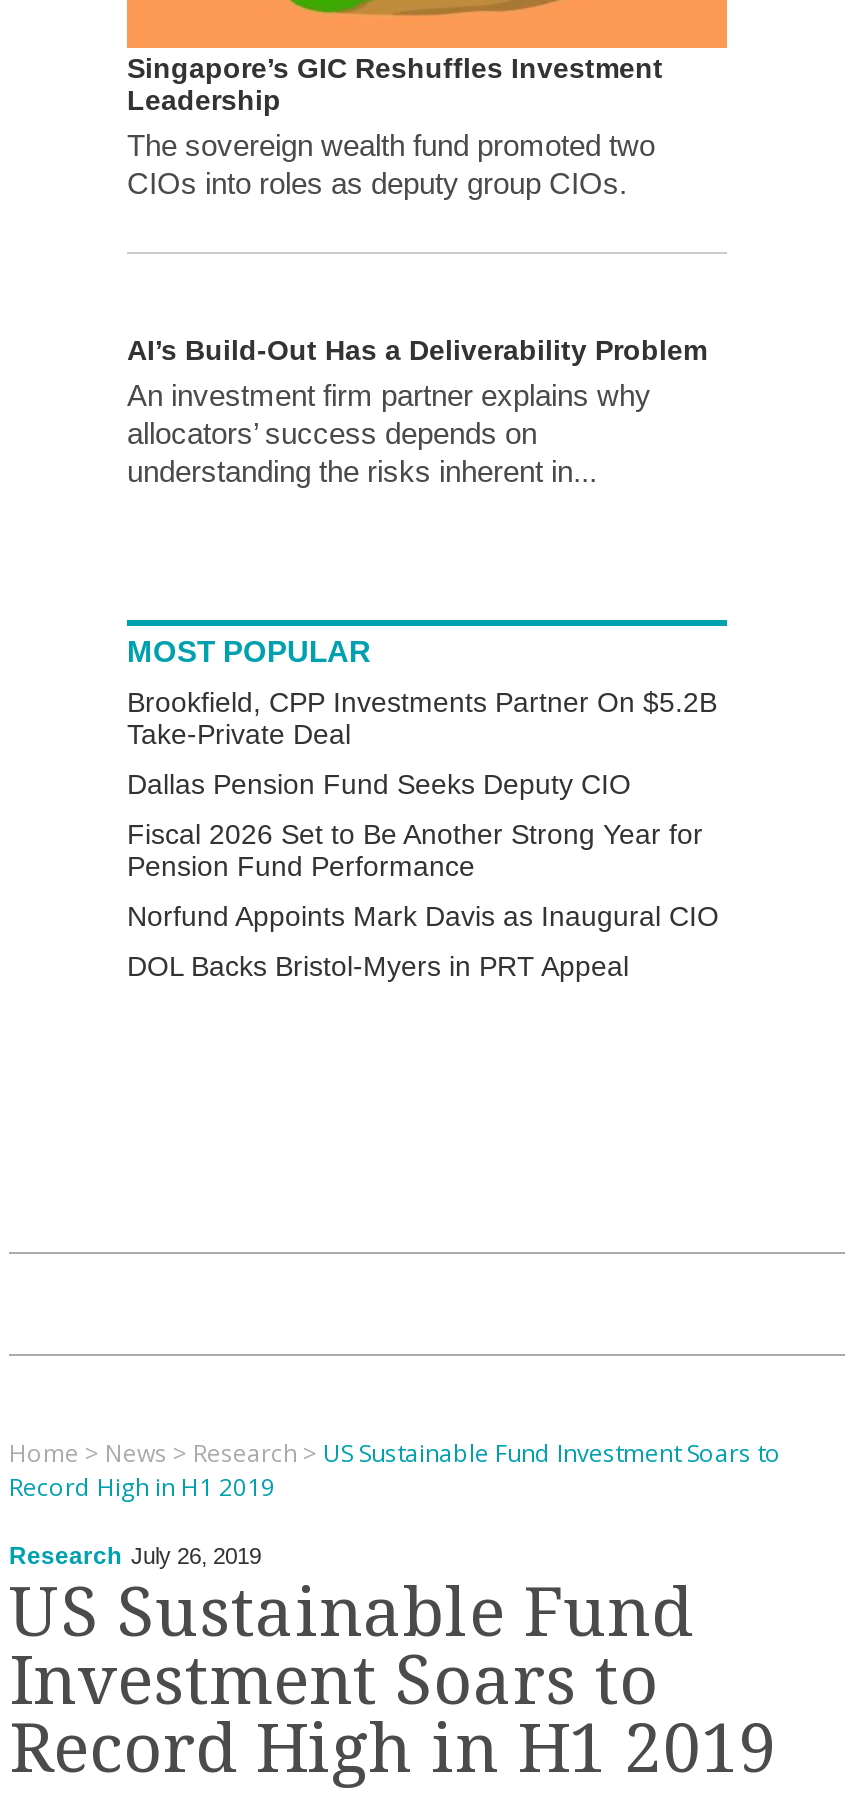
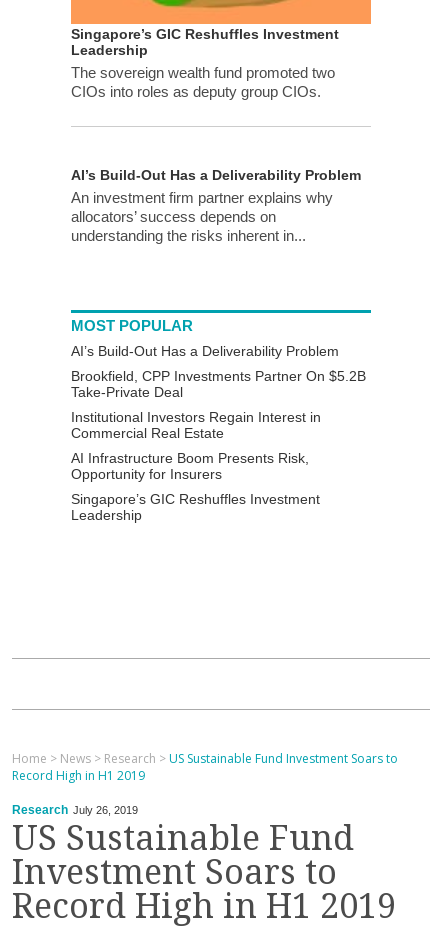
+ AI’s Build-Out Has a Deliverability Problem

- Dallas Pension Fund Seeks Deputy CIO
- Fiscal 2026 Set to Be Another Strong Year for
- Pension Fund Performance
- Norfund Appoints Mark Davis as Inaugural CIO
- DOL Backs Bristol-Myers in PRT Appeal
+ Institutional Investors Regain Interest in
+ Commercial Real Estate
+ AI Infrastructure Boom Presents Risk,
+ Opportunity for Insurers
+ Singapore’s GIC Reshuffles Investment
+ Leadership
